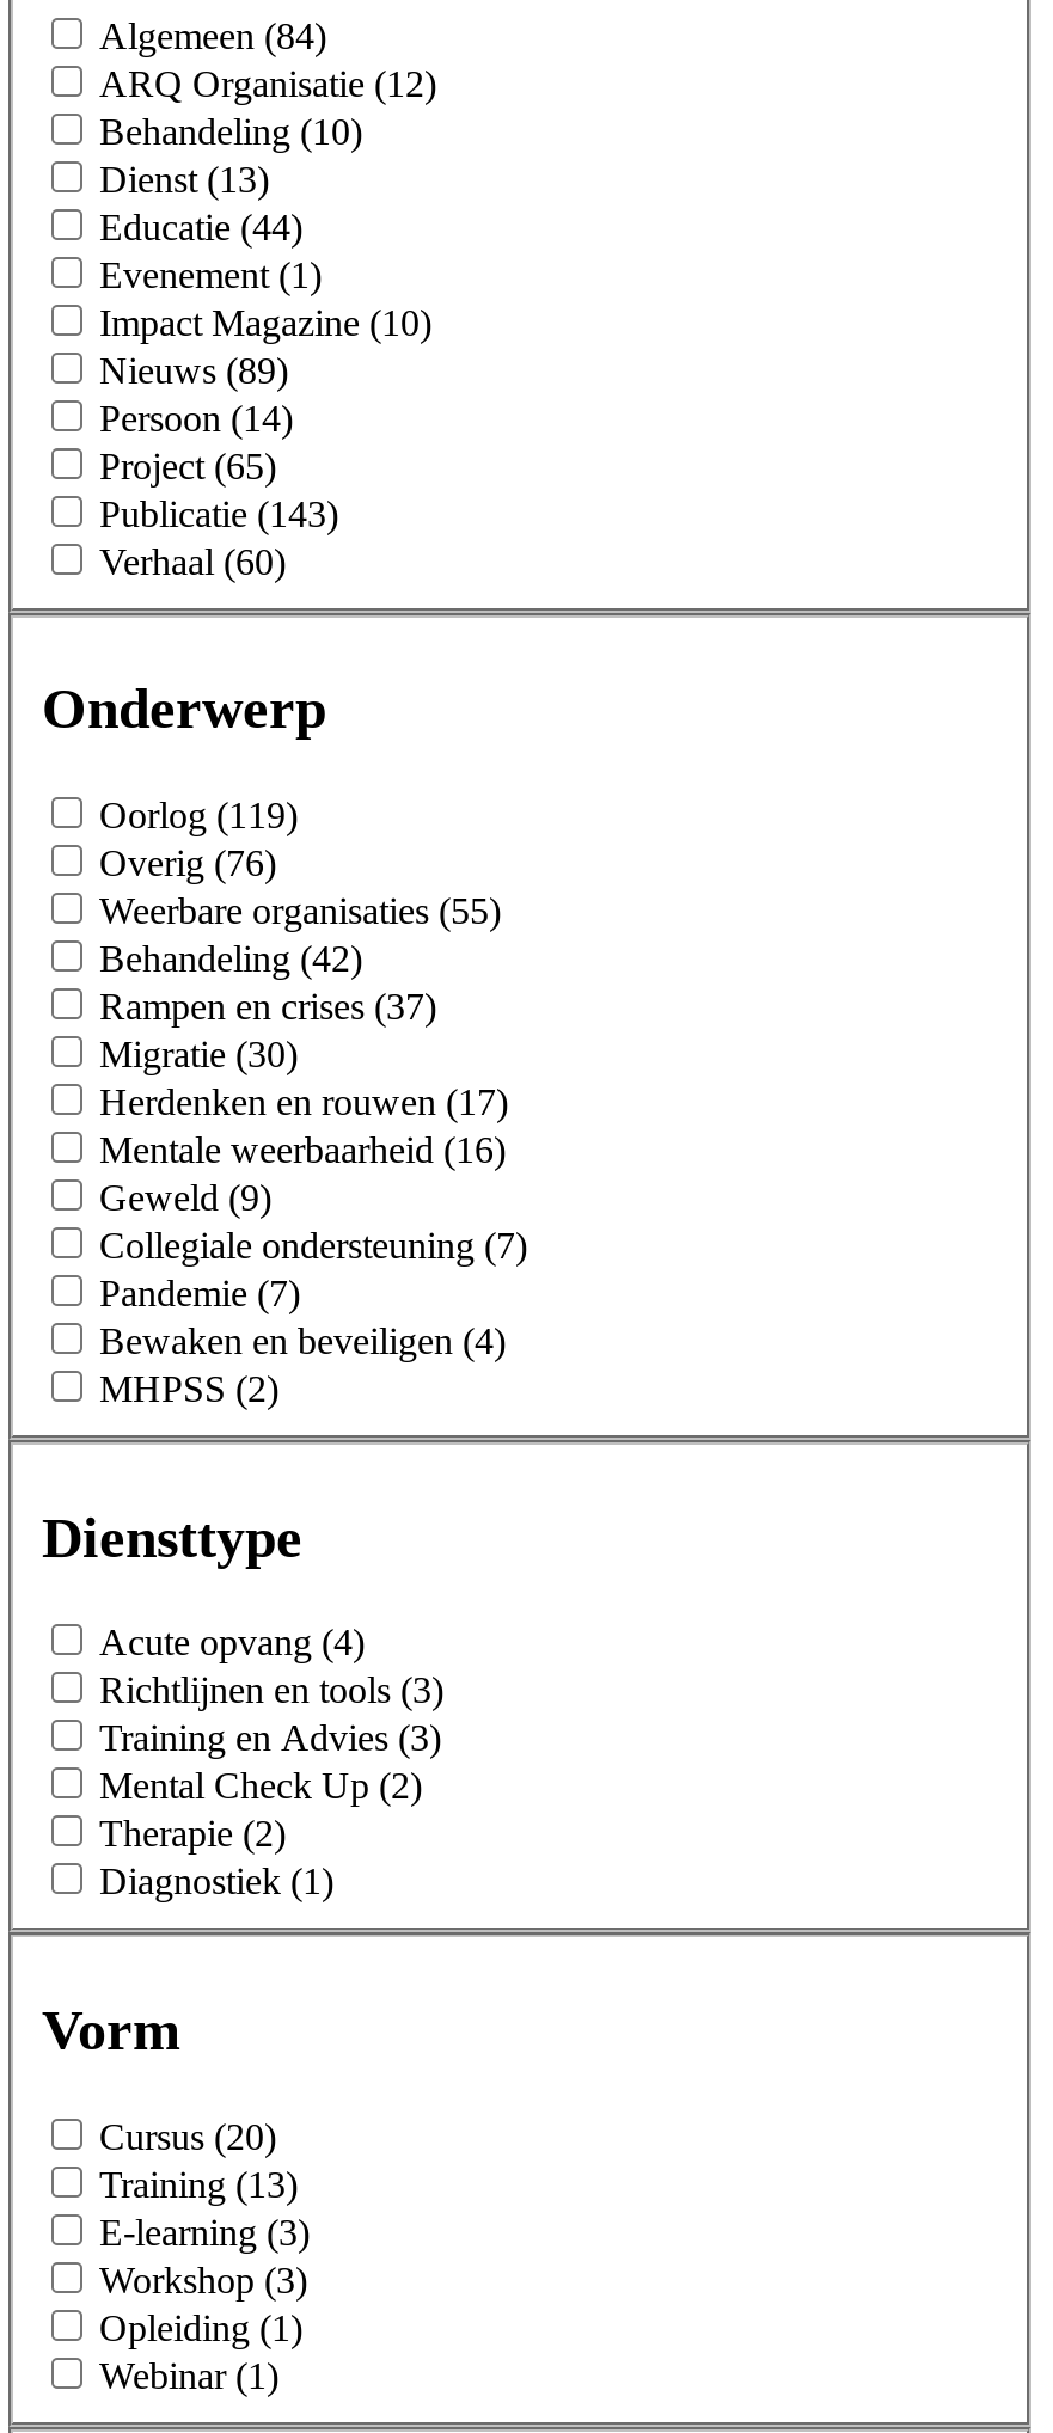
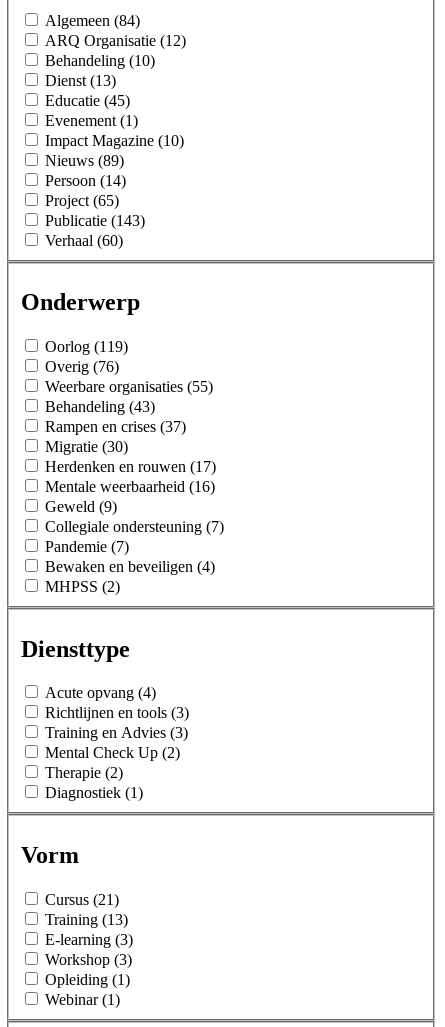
- Educatie (44)
+ Educatie (45)

- Behandeling (42)
+ Behandeling (43)

- Cursus (20)
+ Cursus (21)
